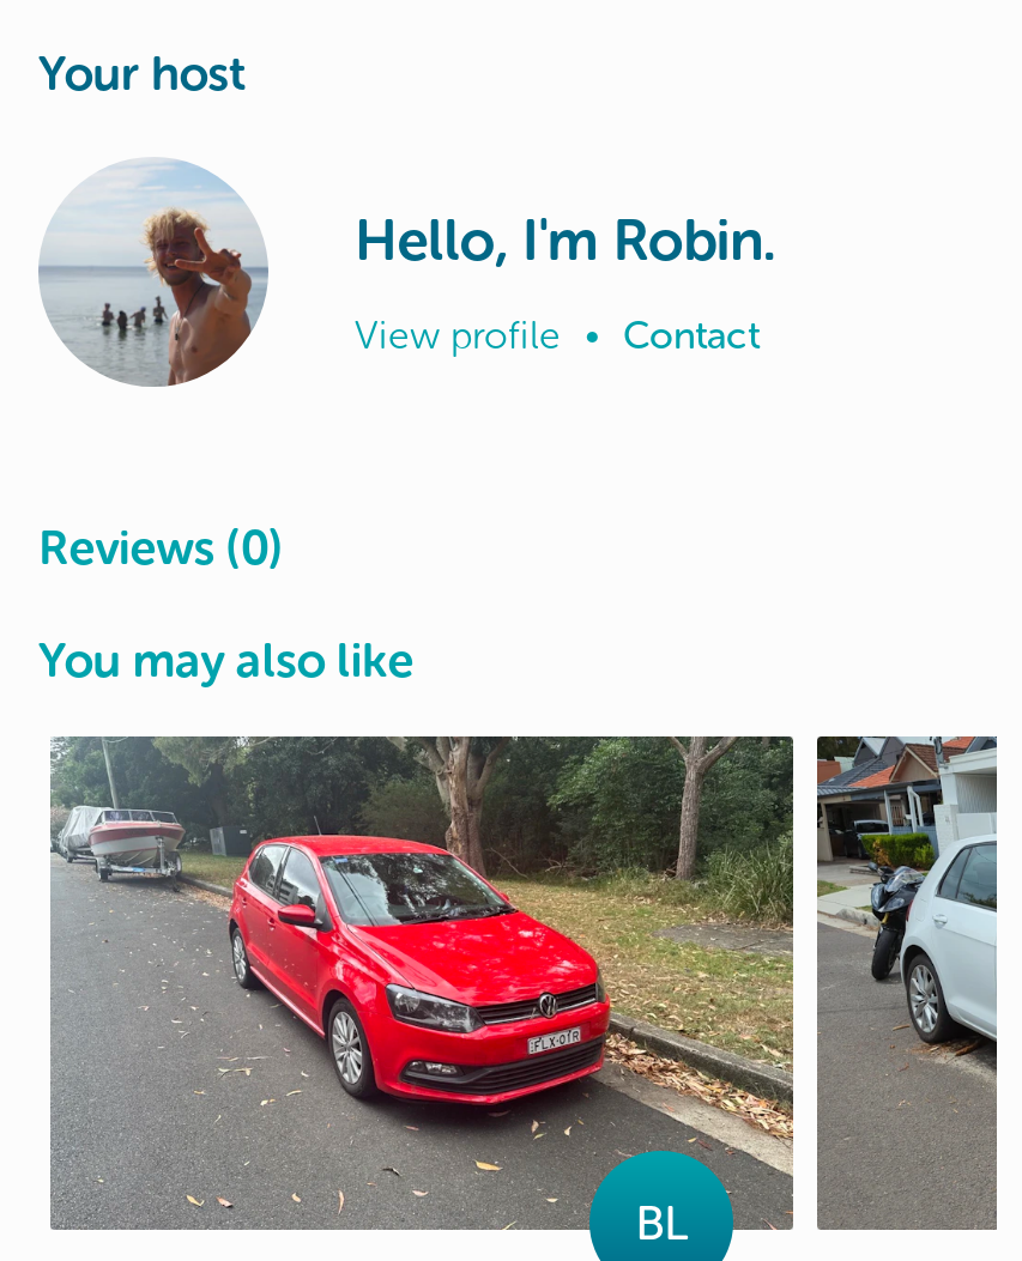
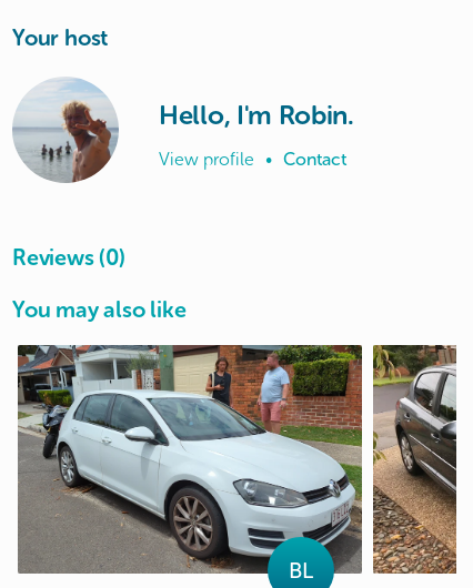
- [image]
+ [image]

- [image]
+ [image]
